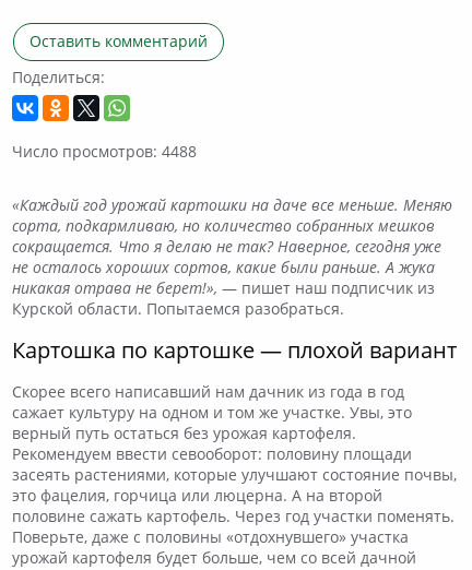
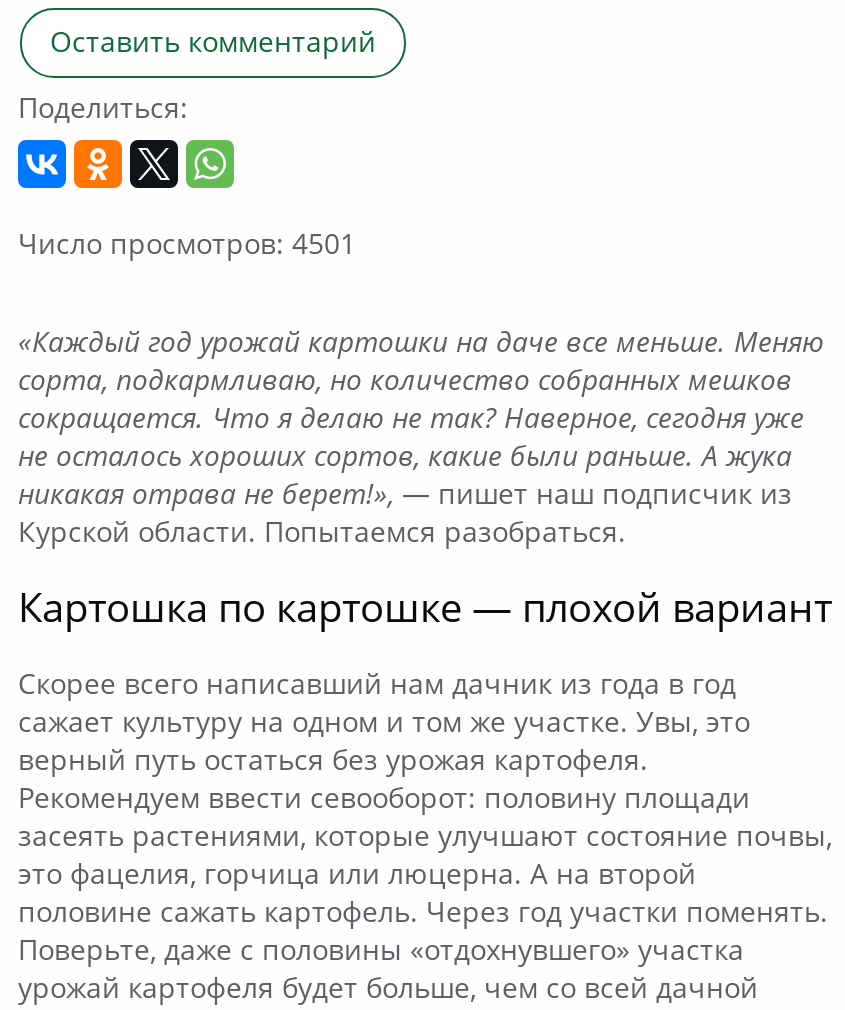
- Число просмотров: 4488
+ Число просмотров: 4501
